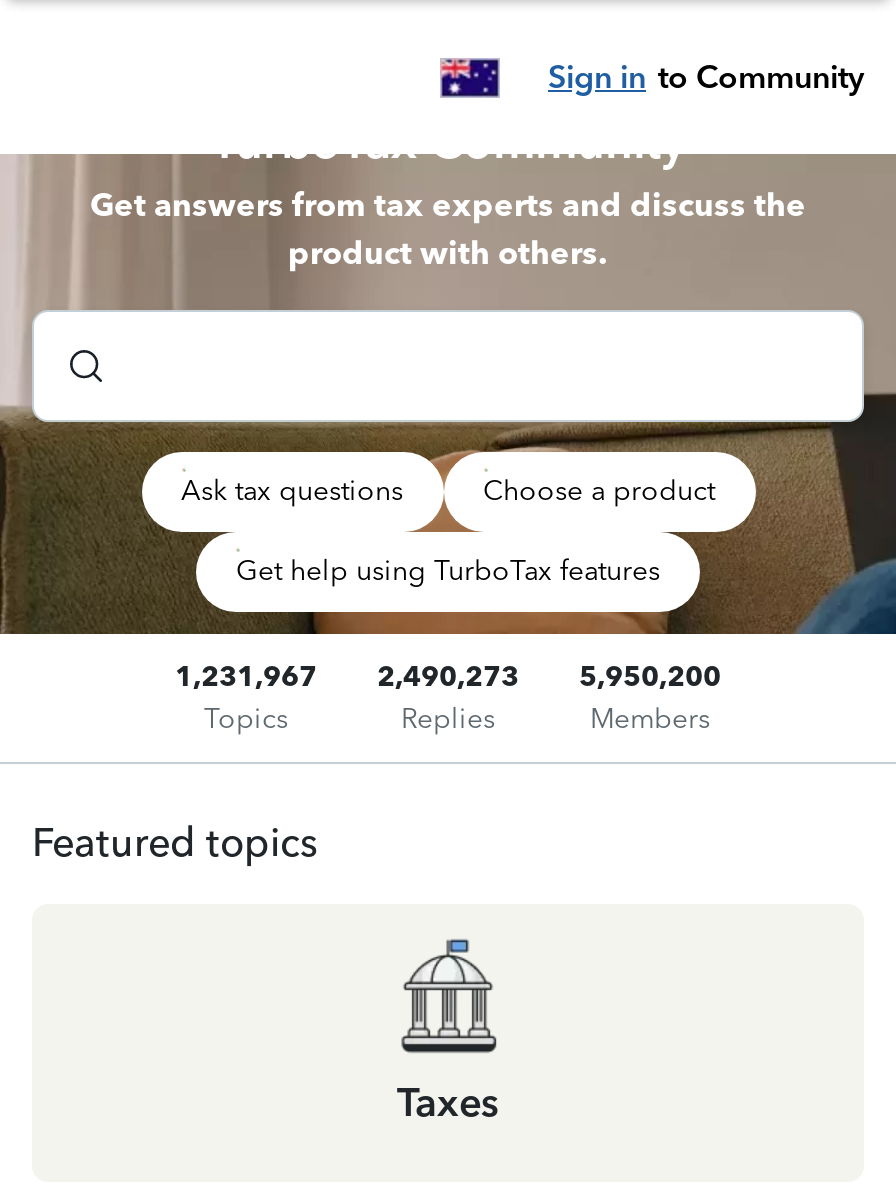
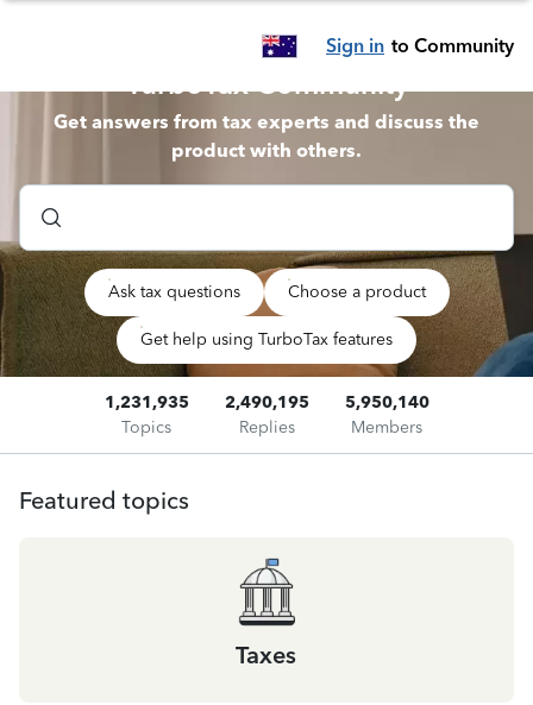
- 1,231,967
+ 1,231,935

- 2,490,273
+ 2,490,195

- 5,950,200
+ 5,950,140
